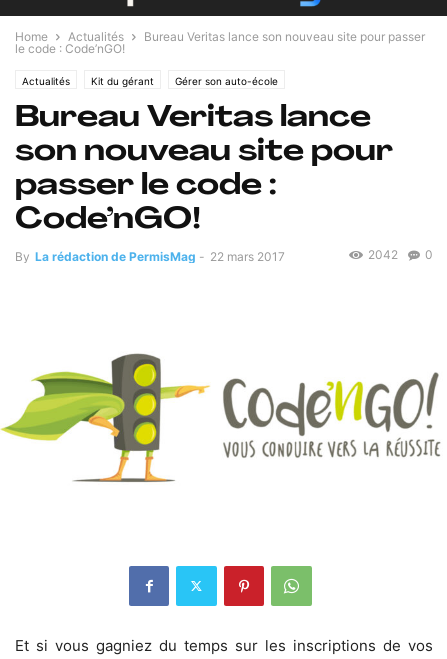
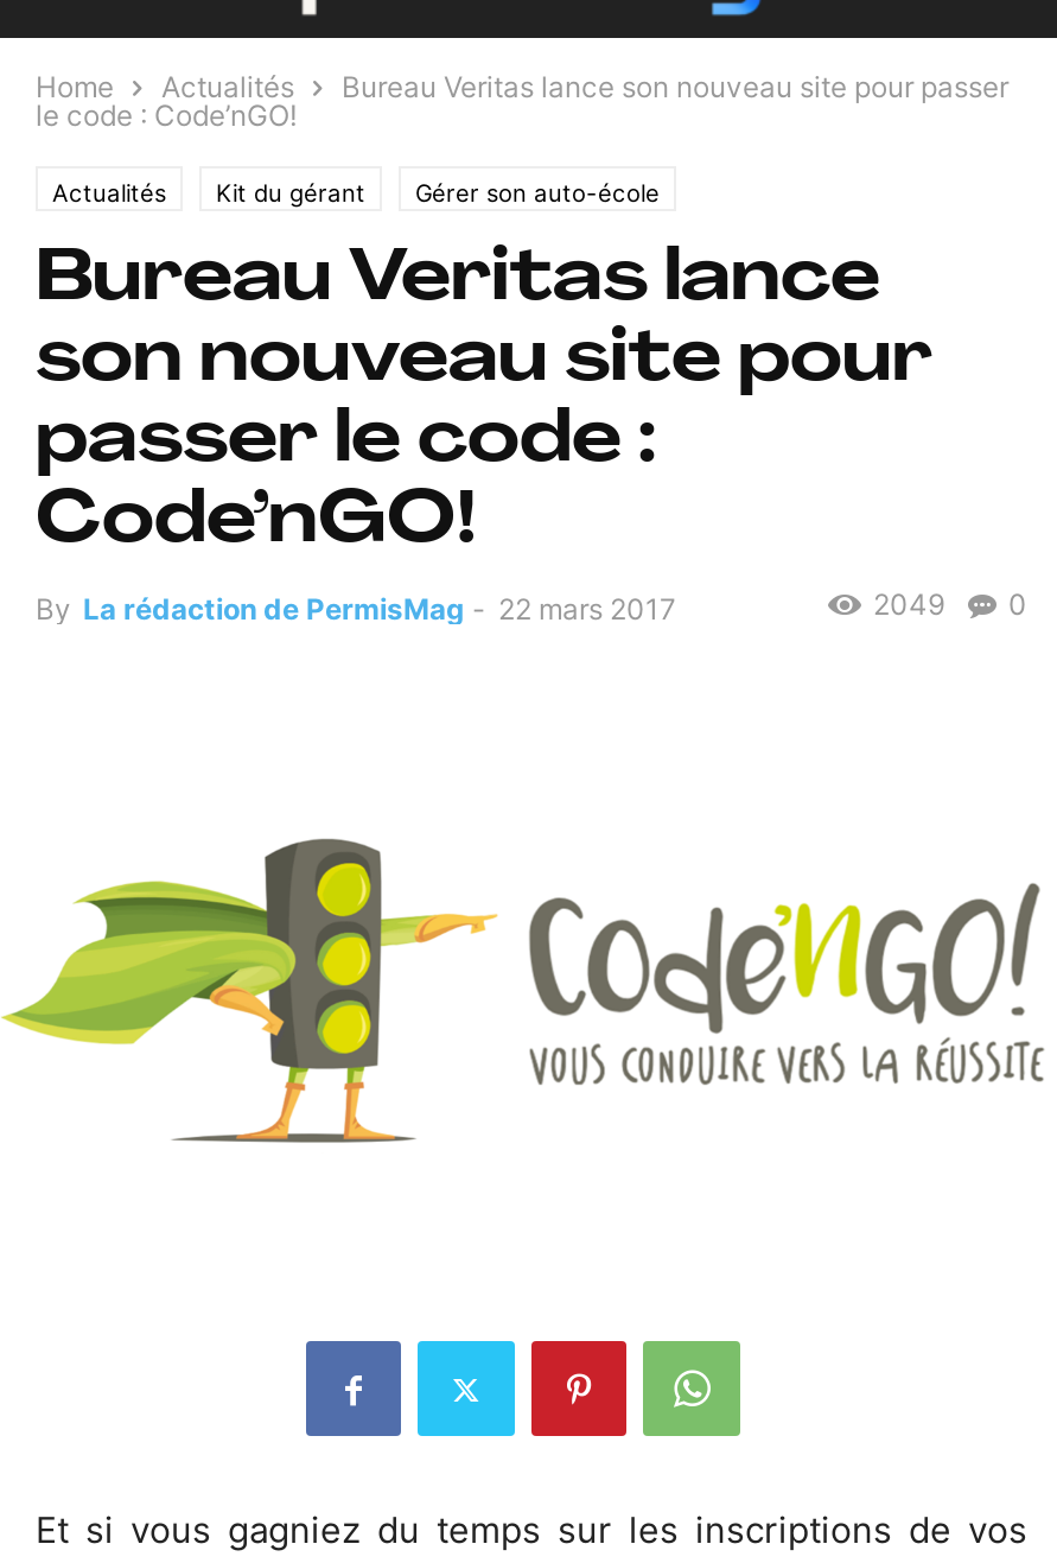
- 2042 0
+ 2049 0
